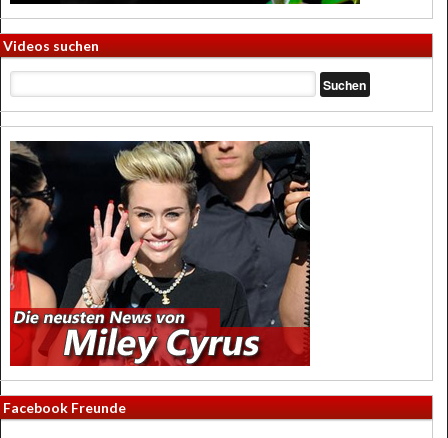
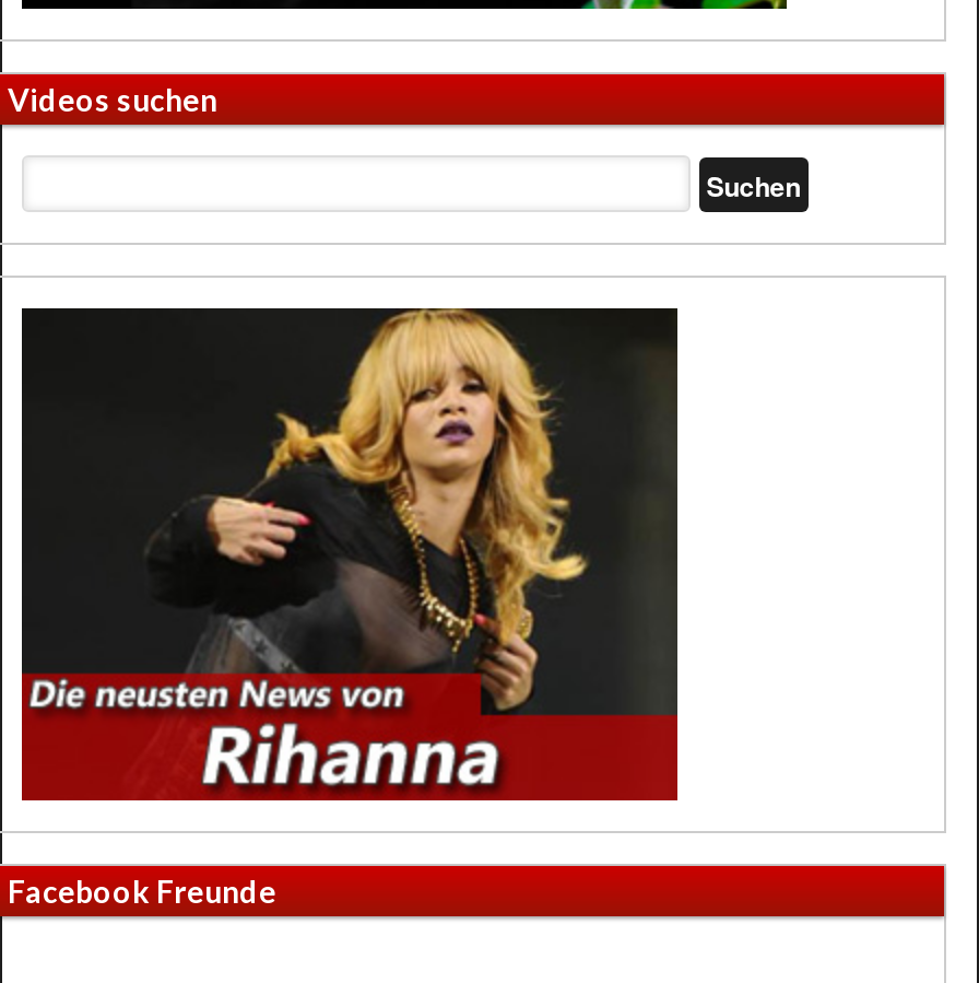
- [image]
+ [image]
